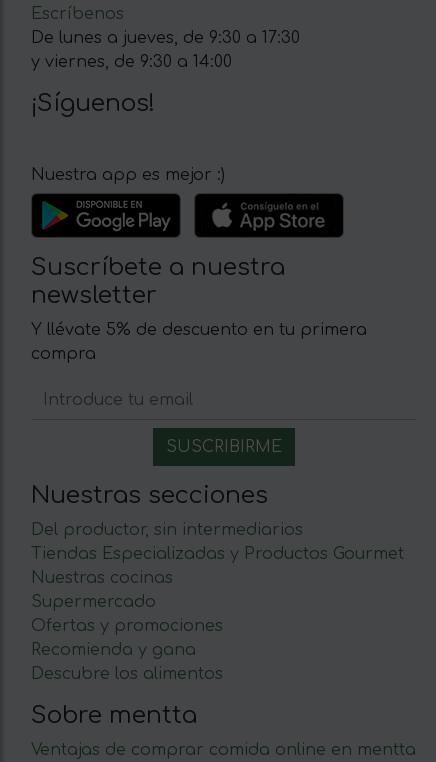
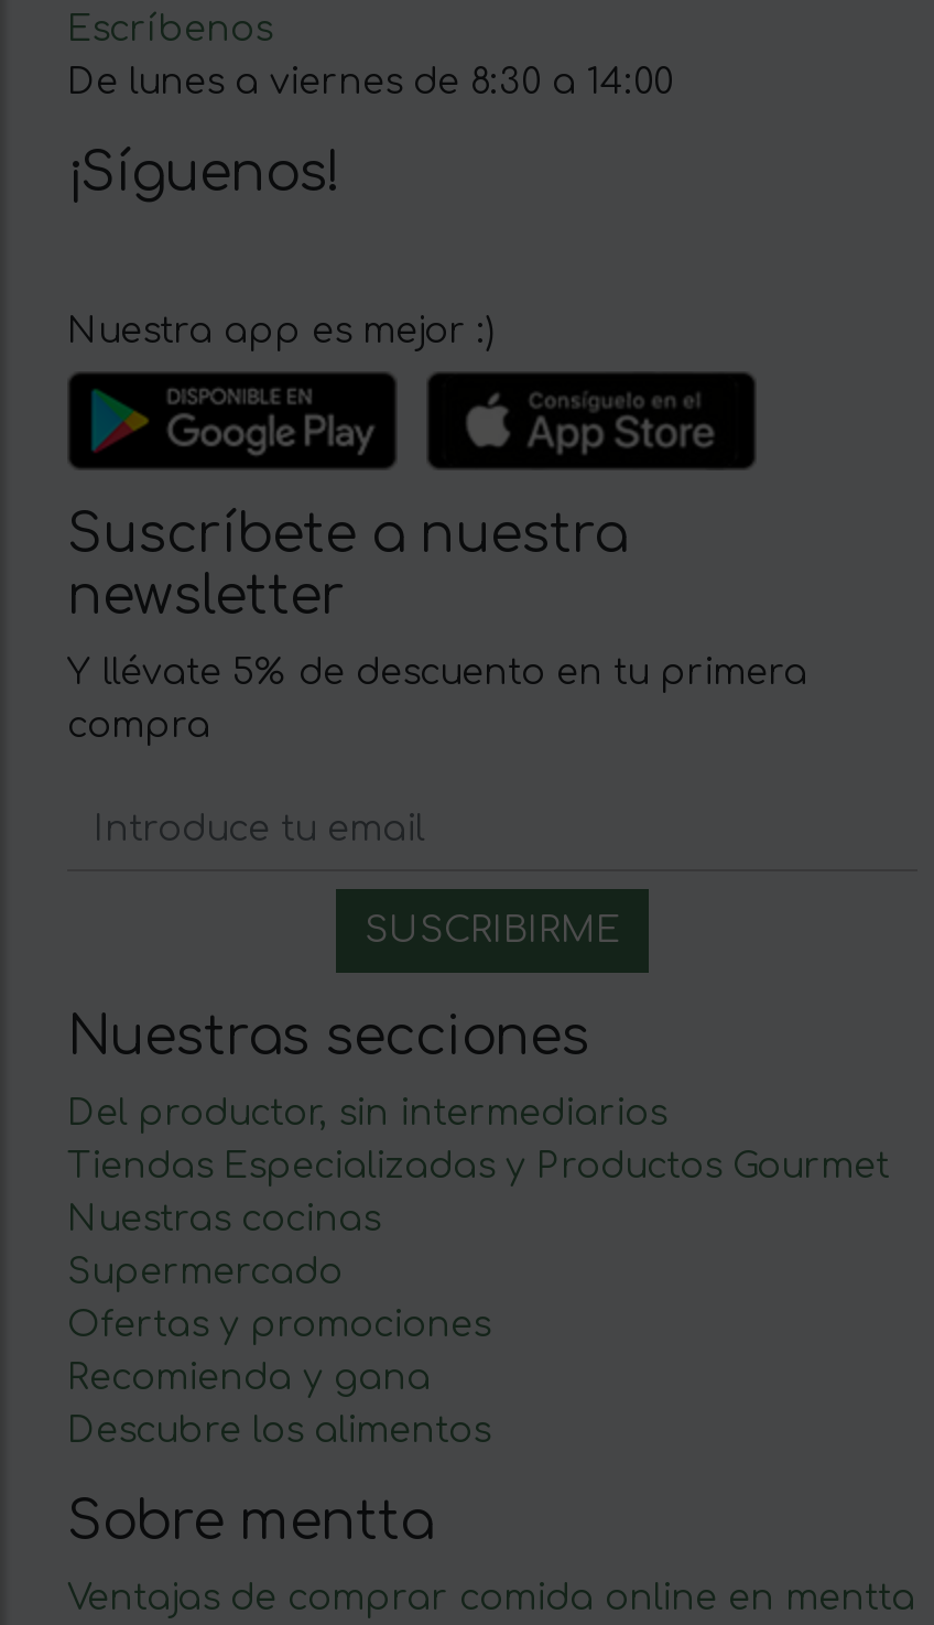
- De lunes a jueves, de 9:30 a 17:30
- y viernes, de 9:30 a 14:00
+ De lunes a viernes de 8:30 a 14:00
